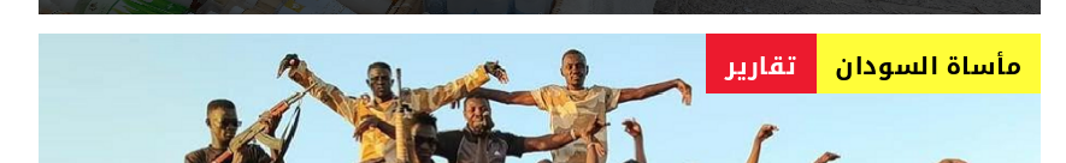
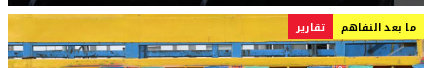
- مأساة السودان
+ ما بعد النفاهم
